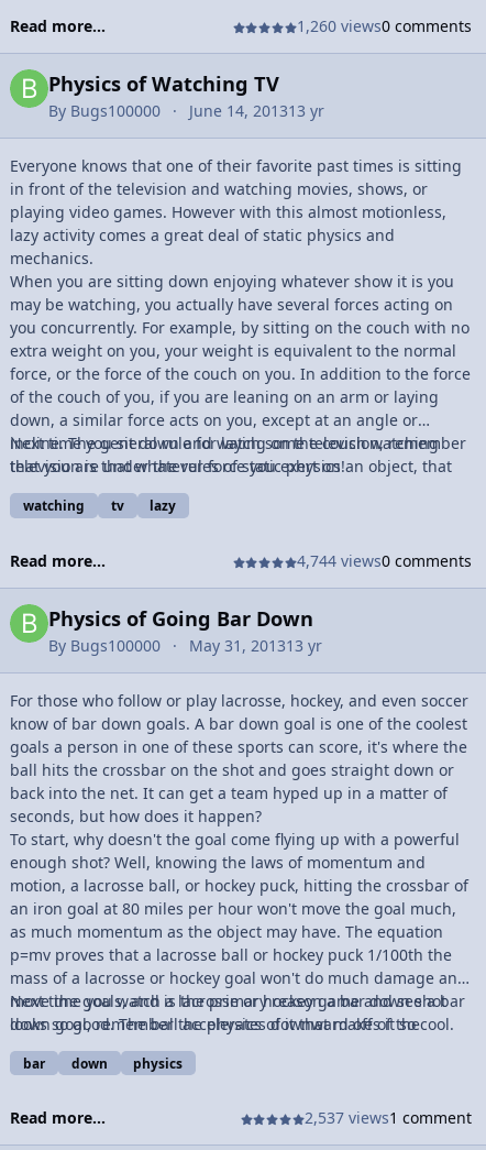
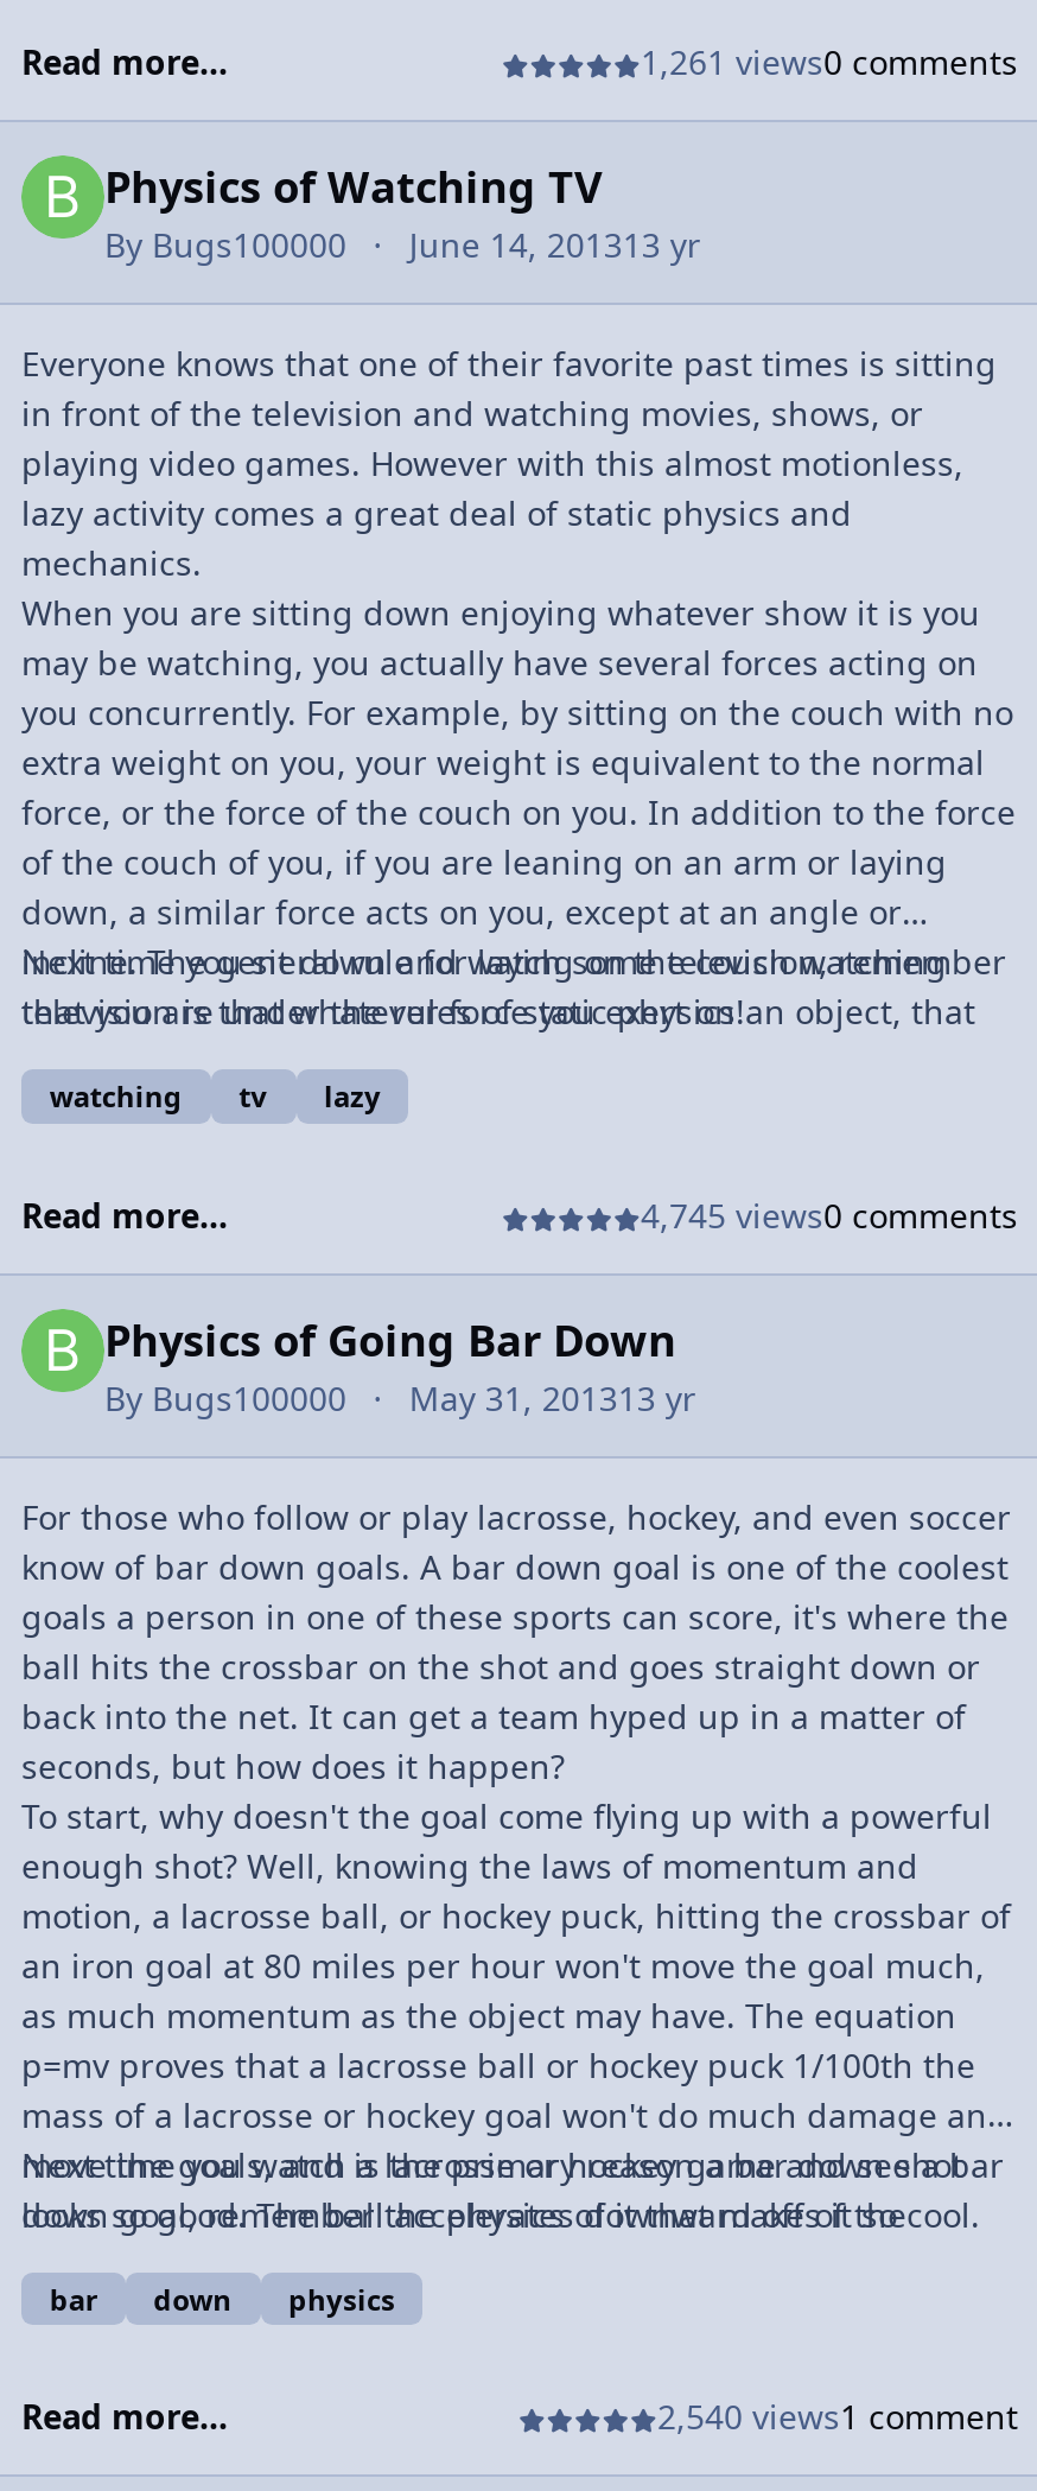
- 1,260 views0 comments
+ 1,261 views0 comments

- 4,744 views0 comments
+ 4,745 views0 comments

- 2,537 views1 comment
+ 2,540 views1 comment
